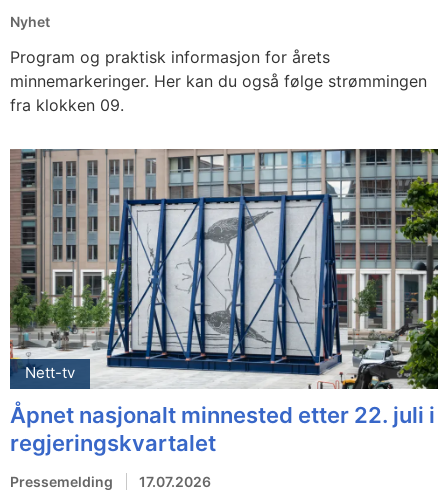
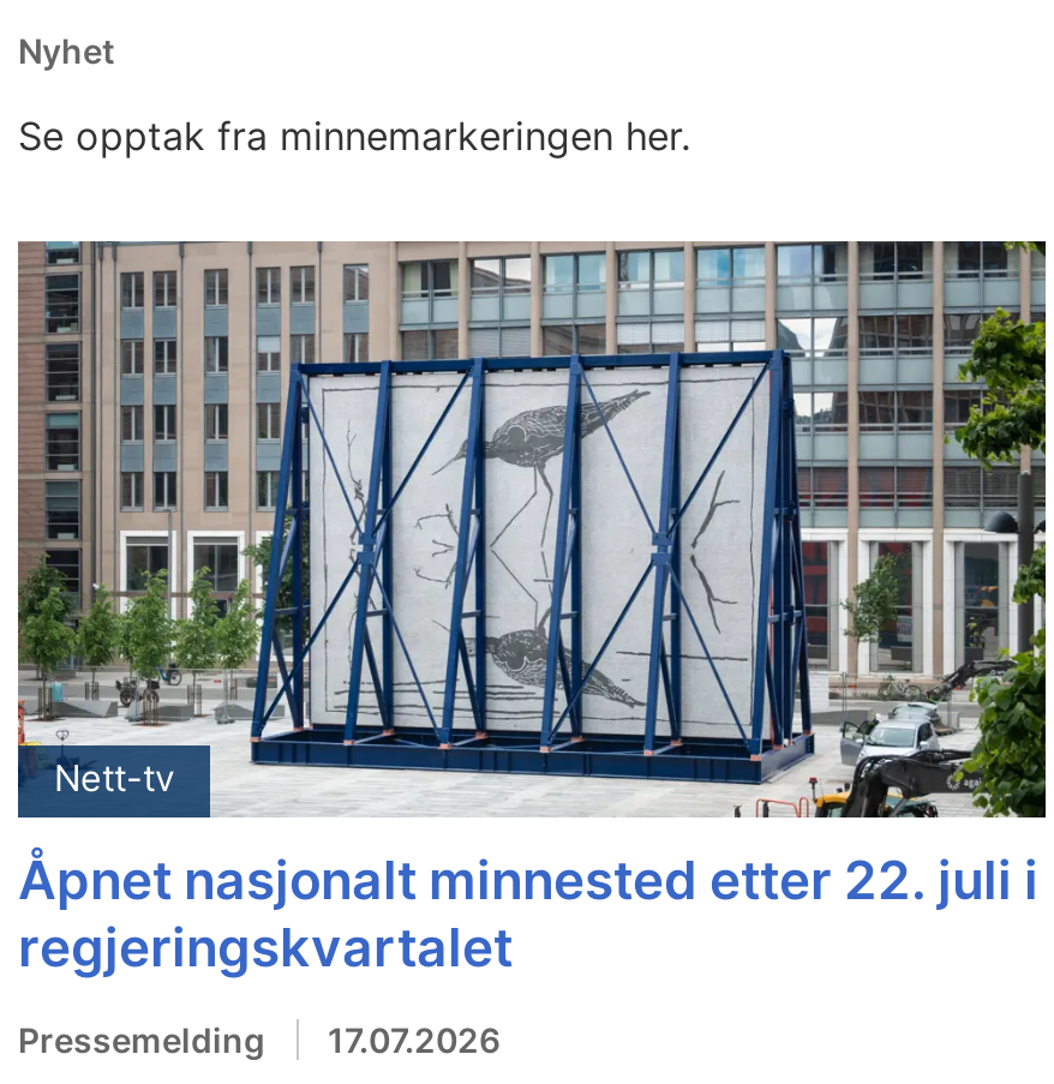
- Program og praktisk informasjon for årets
- minnemarkeringer. Her kan du også følge strømmingen
- fra klokken 09.
+ Se opptak fra minnemarkeringen her.
